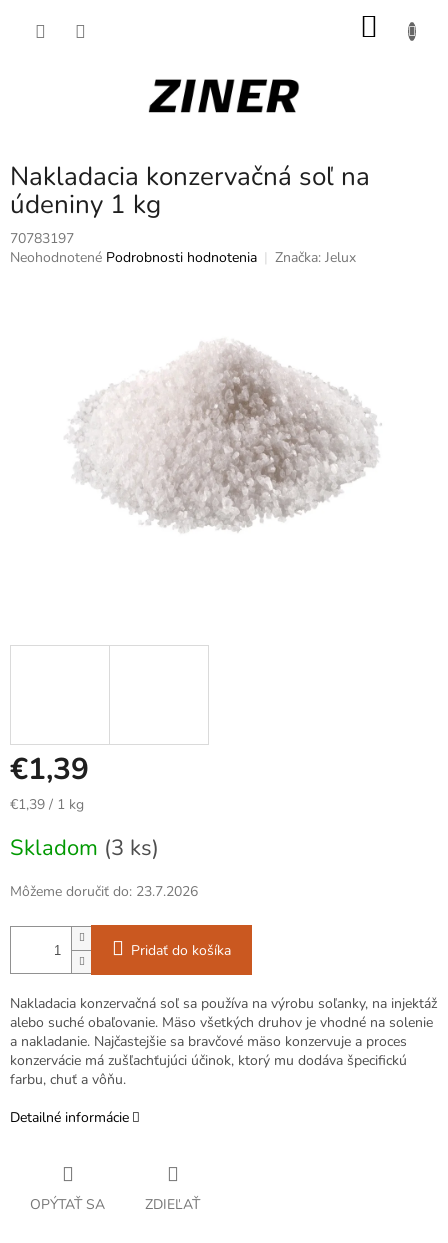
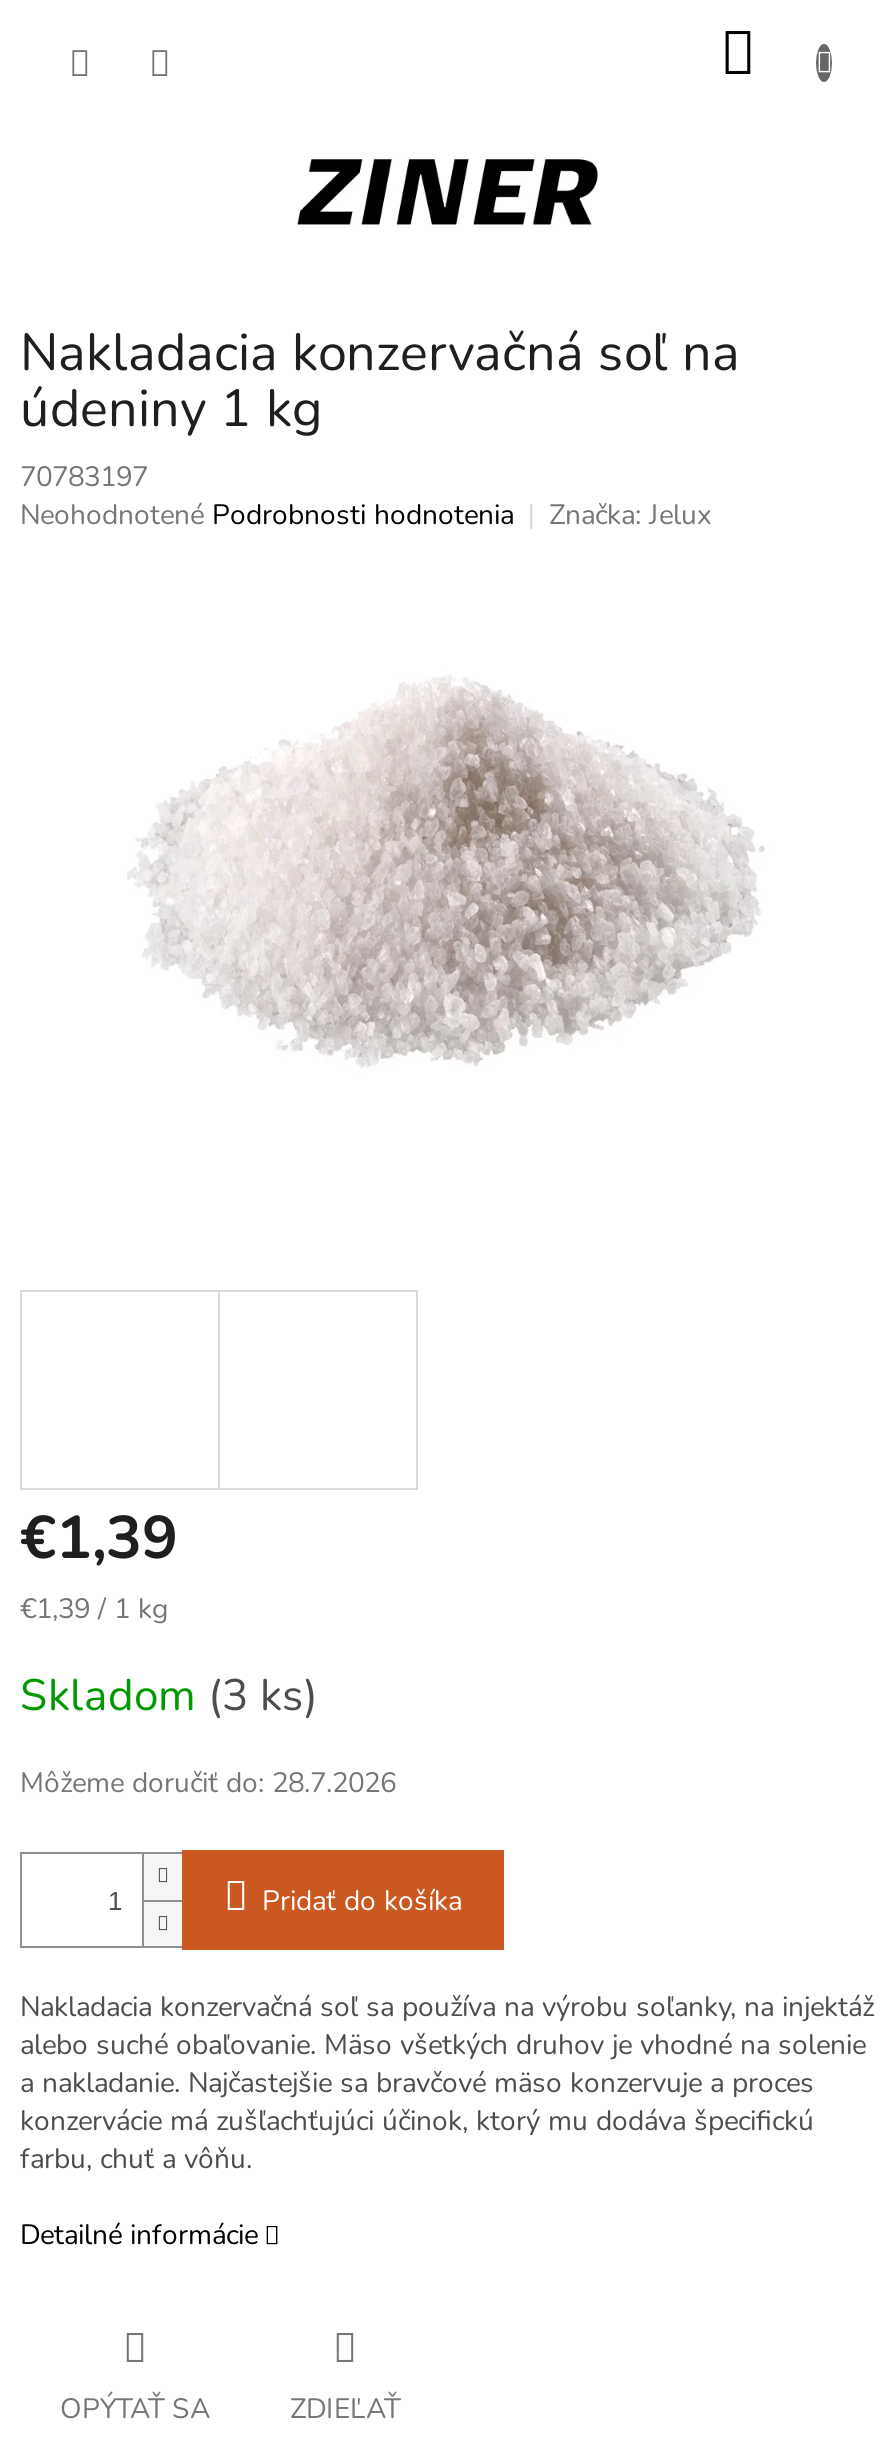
- Môžeme doručiť do: 23.7.2026
+ Môžeme doručiť do: 28.7.2026
